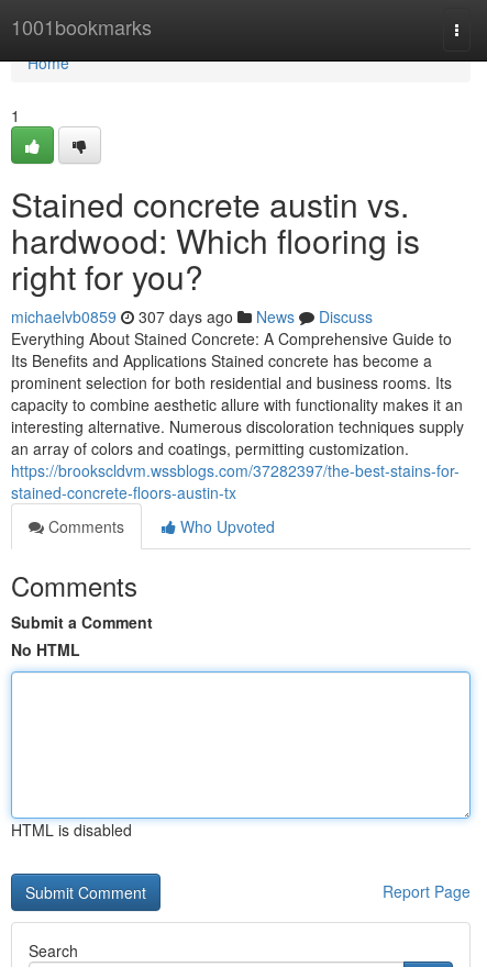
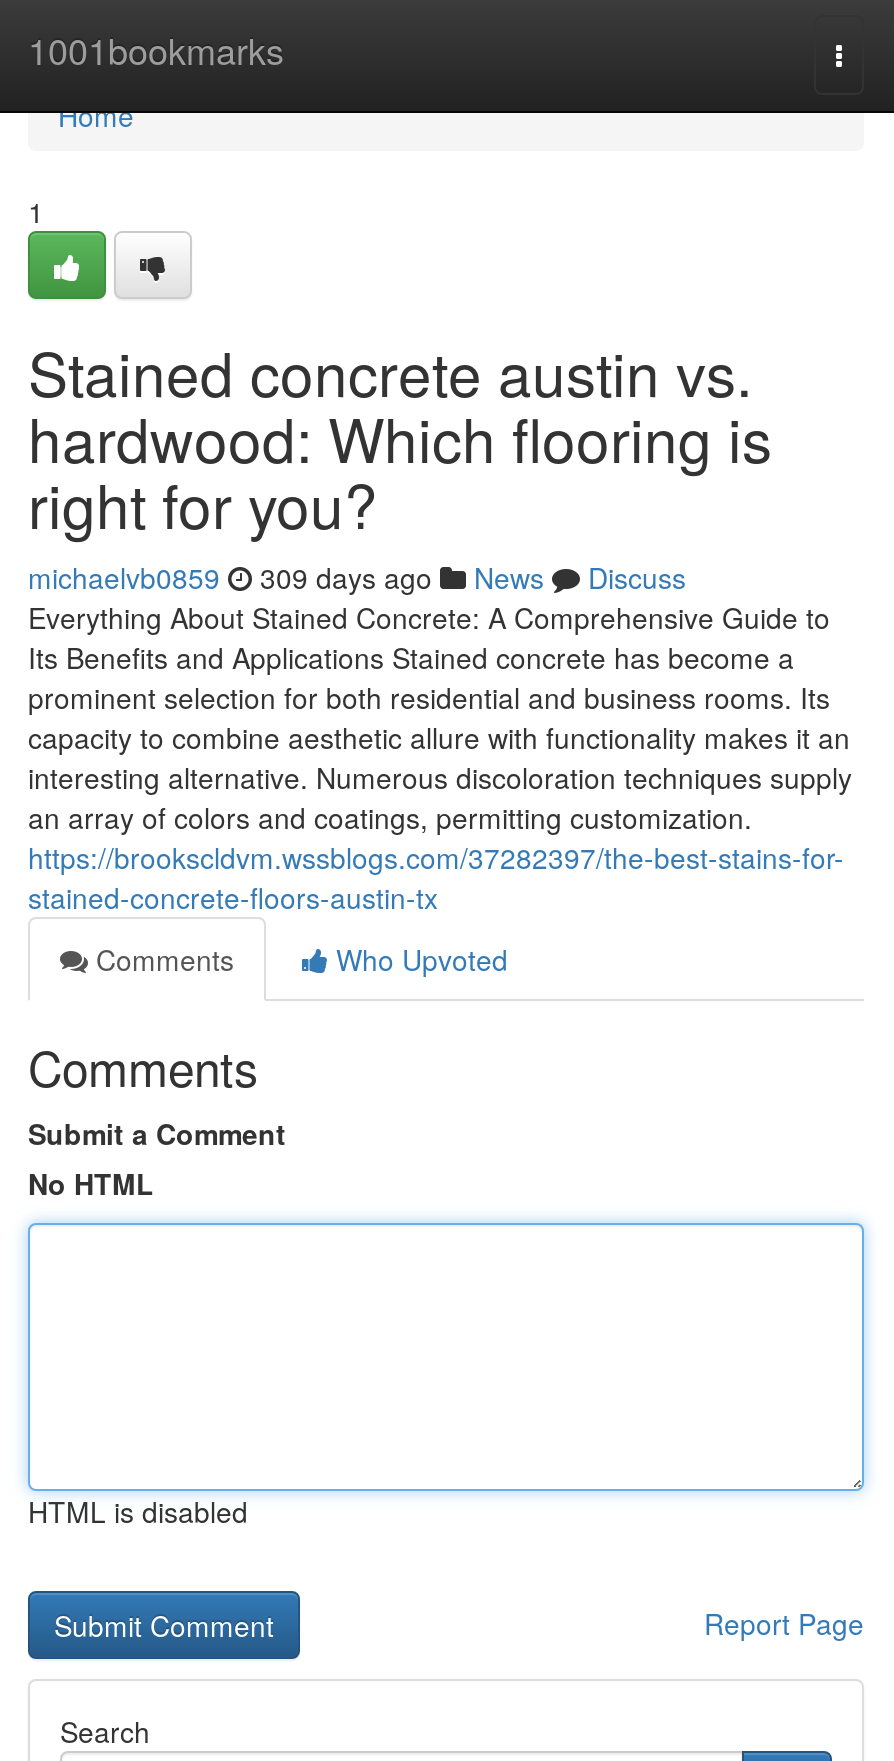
- michaelvb0859 307 days ago News Discuss
+ michaelvb0859 309 days ago News Discuss
